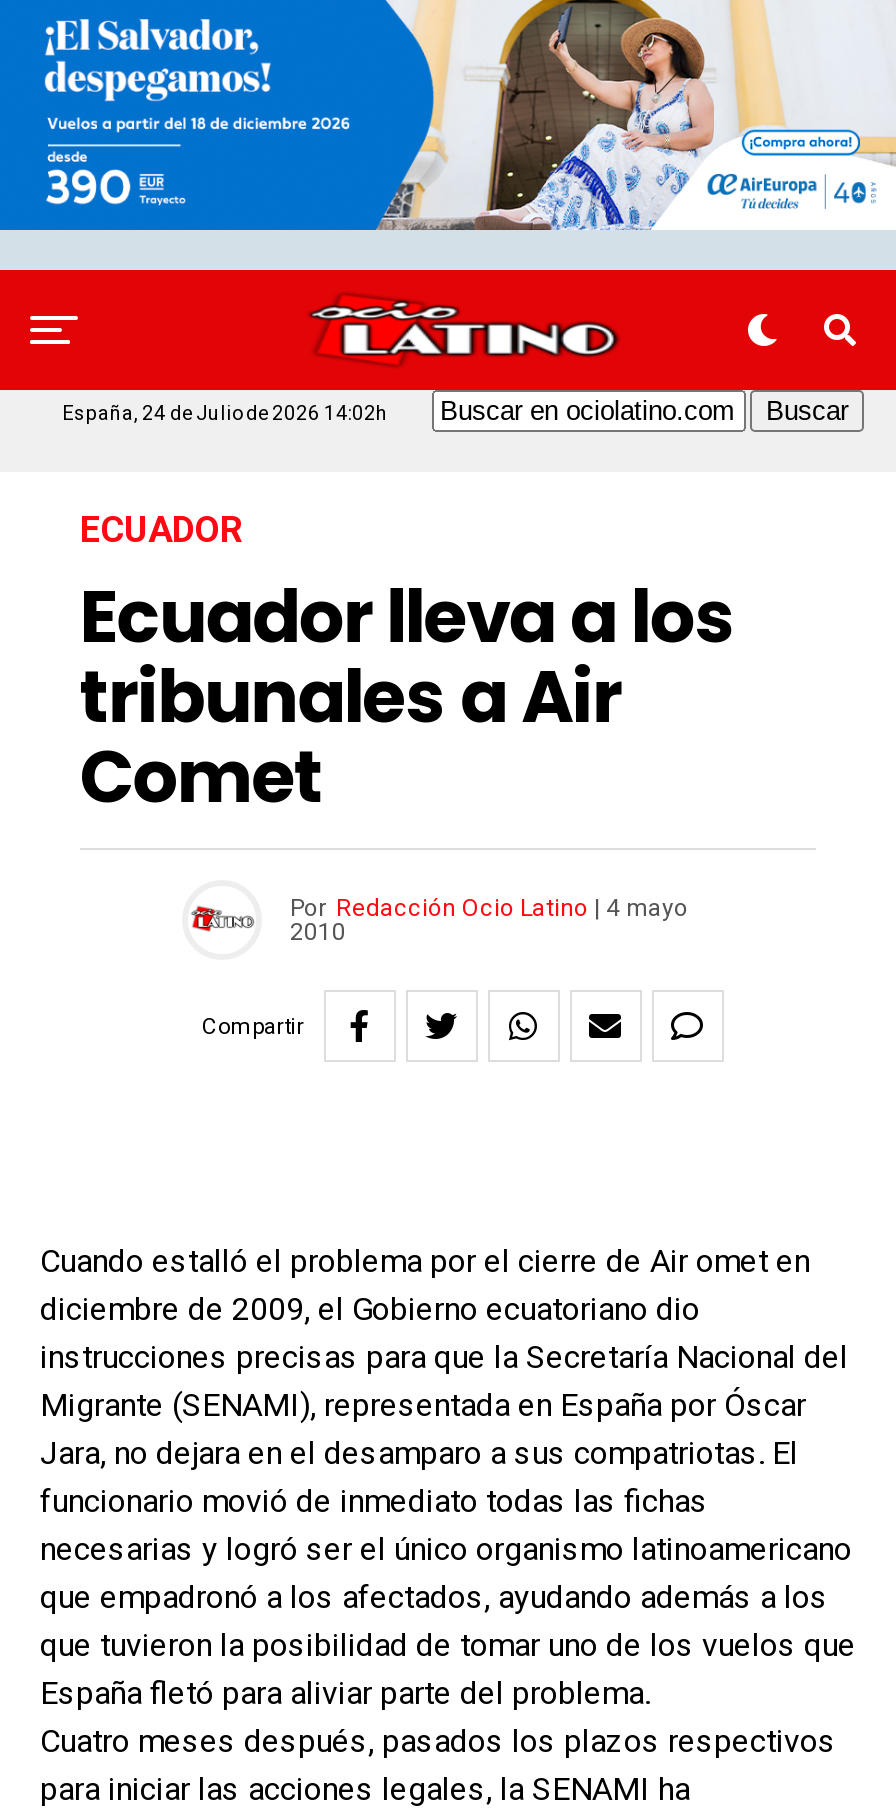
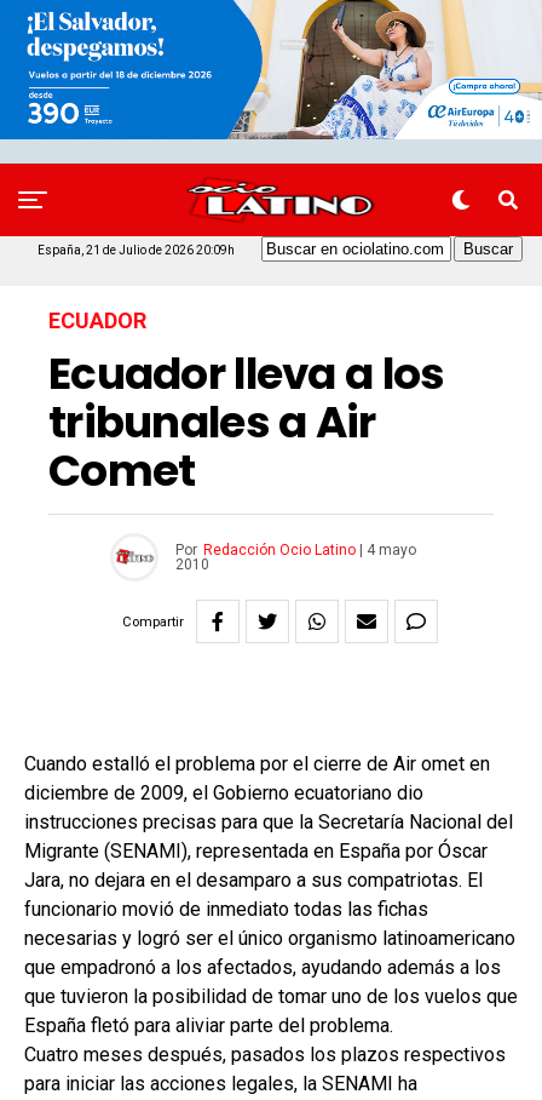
- España, 24 de Julio de 2026 14:02h
+ España, 21 de Julio de 2026 20:09h
